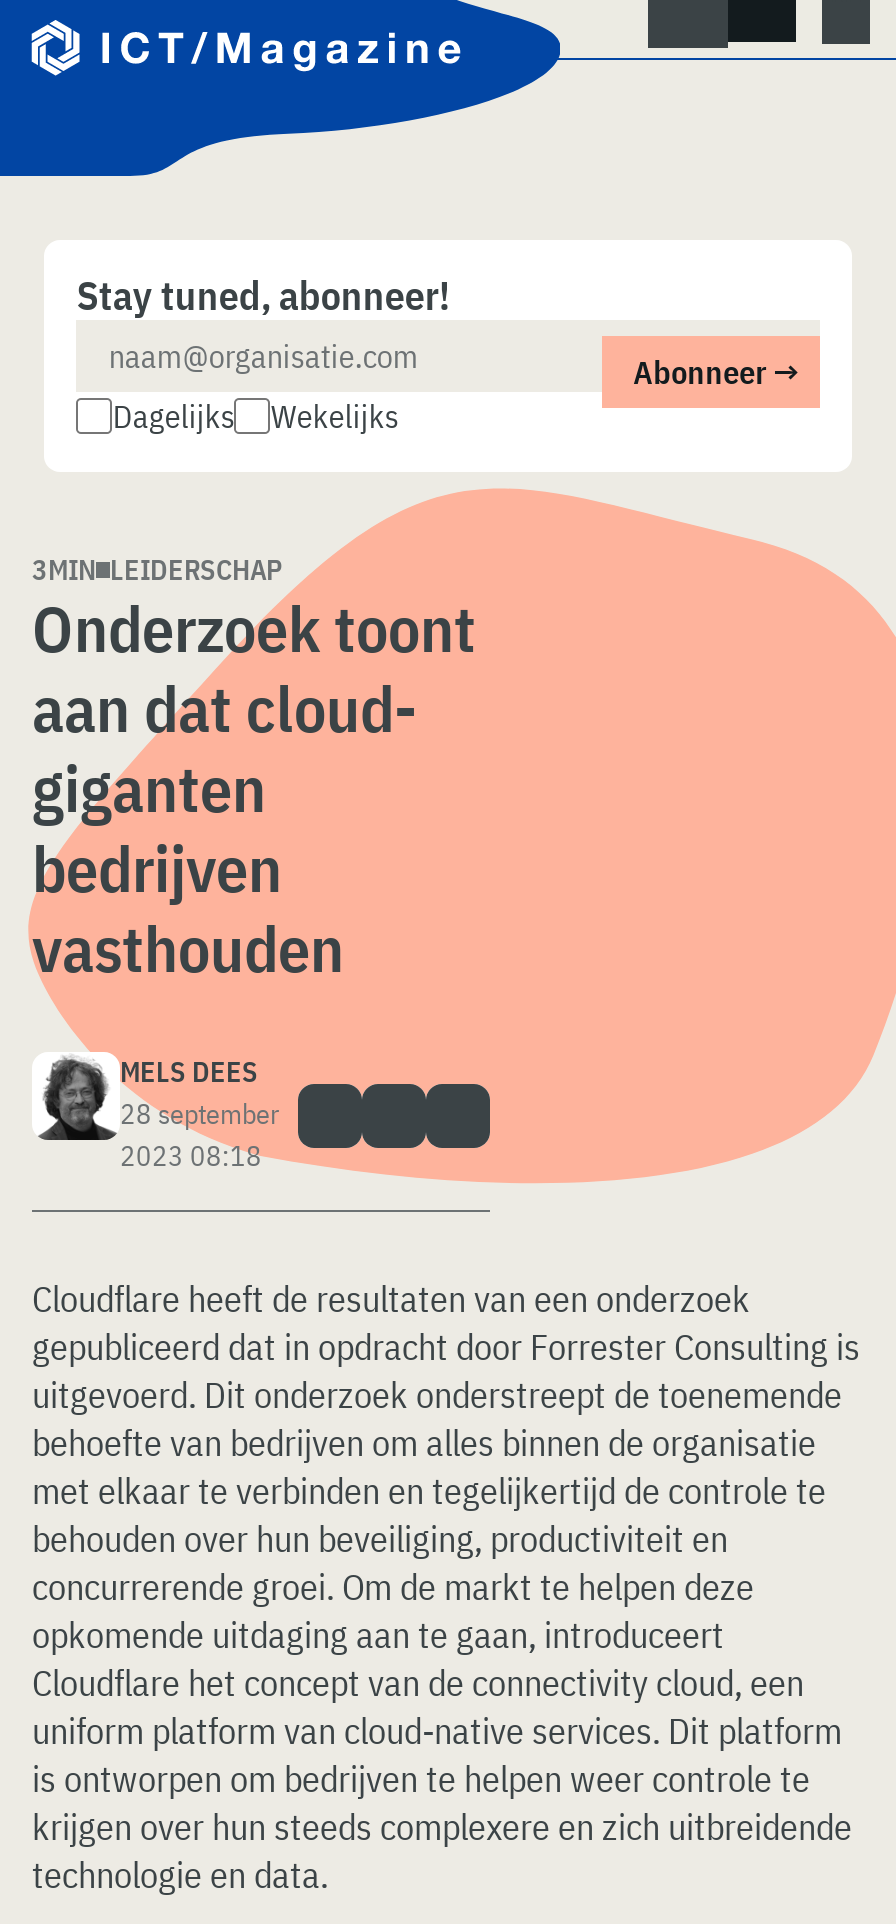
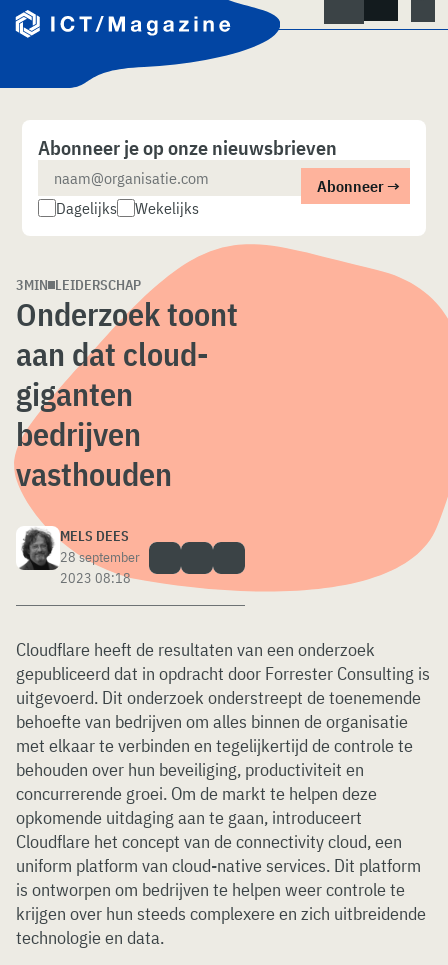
- Stay tuned, abonneer!
+ Abonneer je op onze nieuwsbrieven
